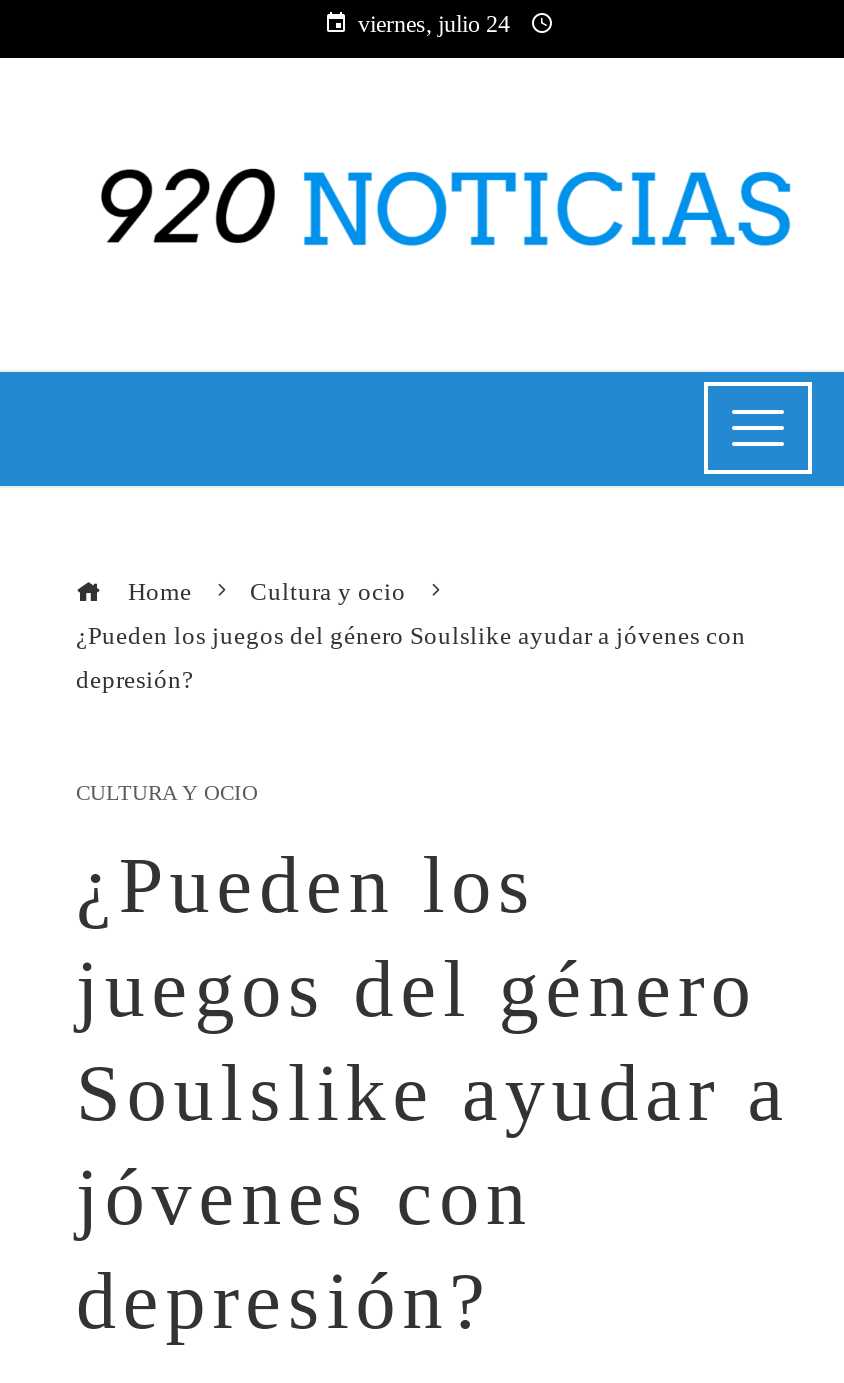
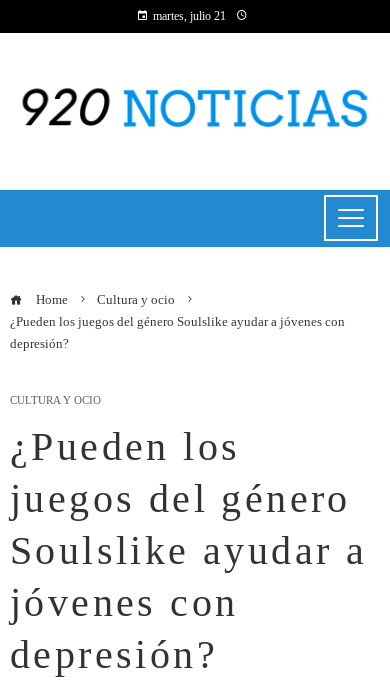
- viernes, julio 24
+ martes, julio 21
